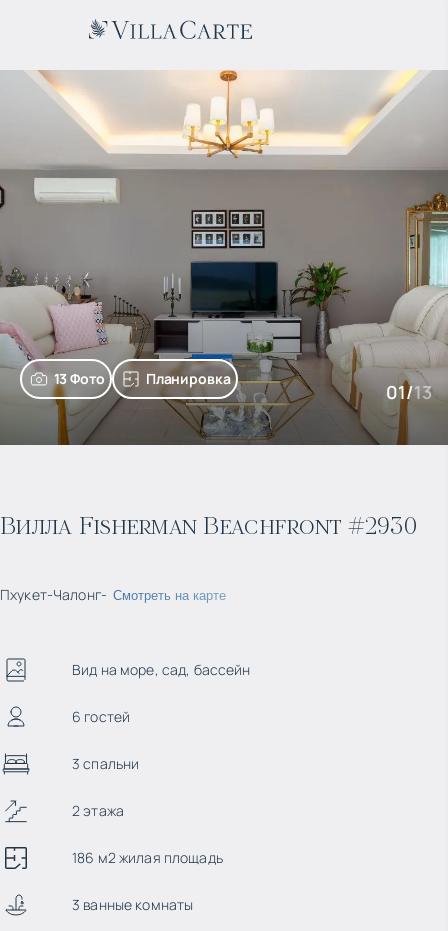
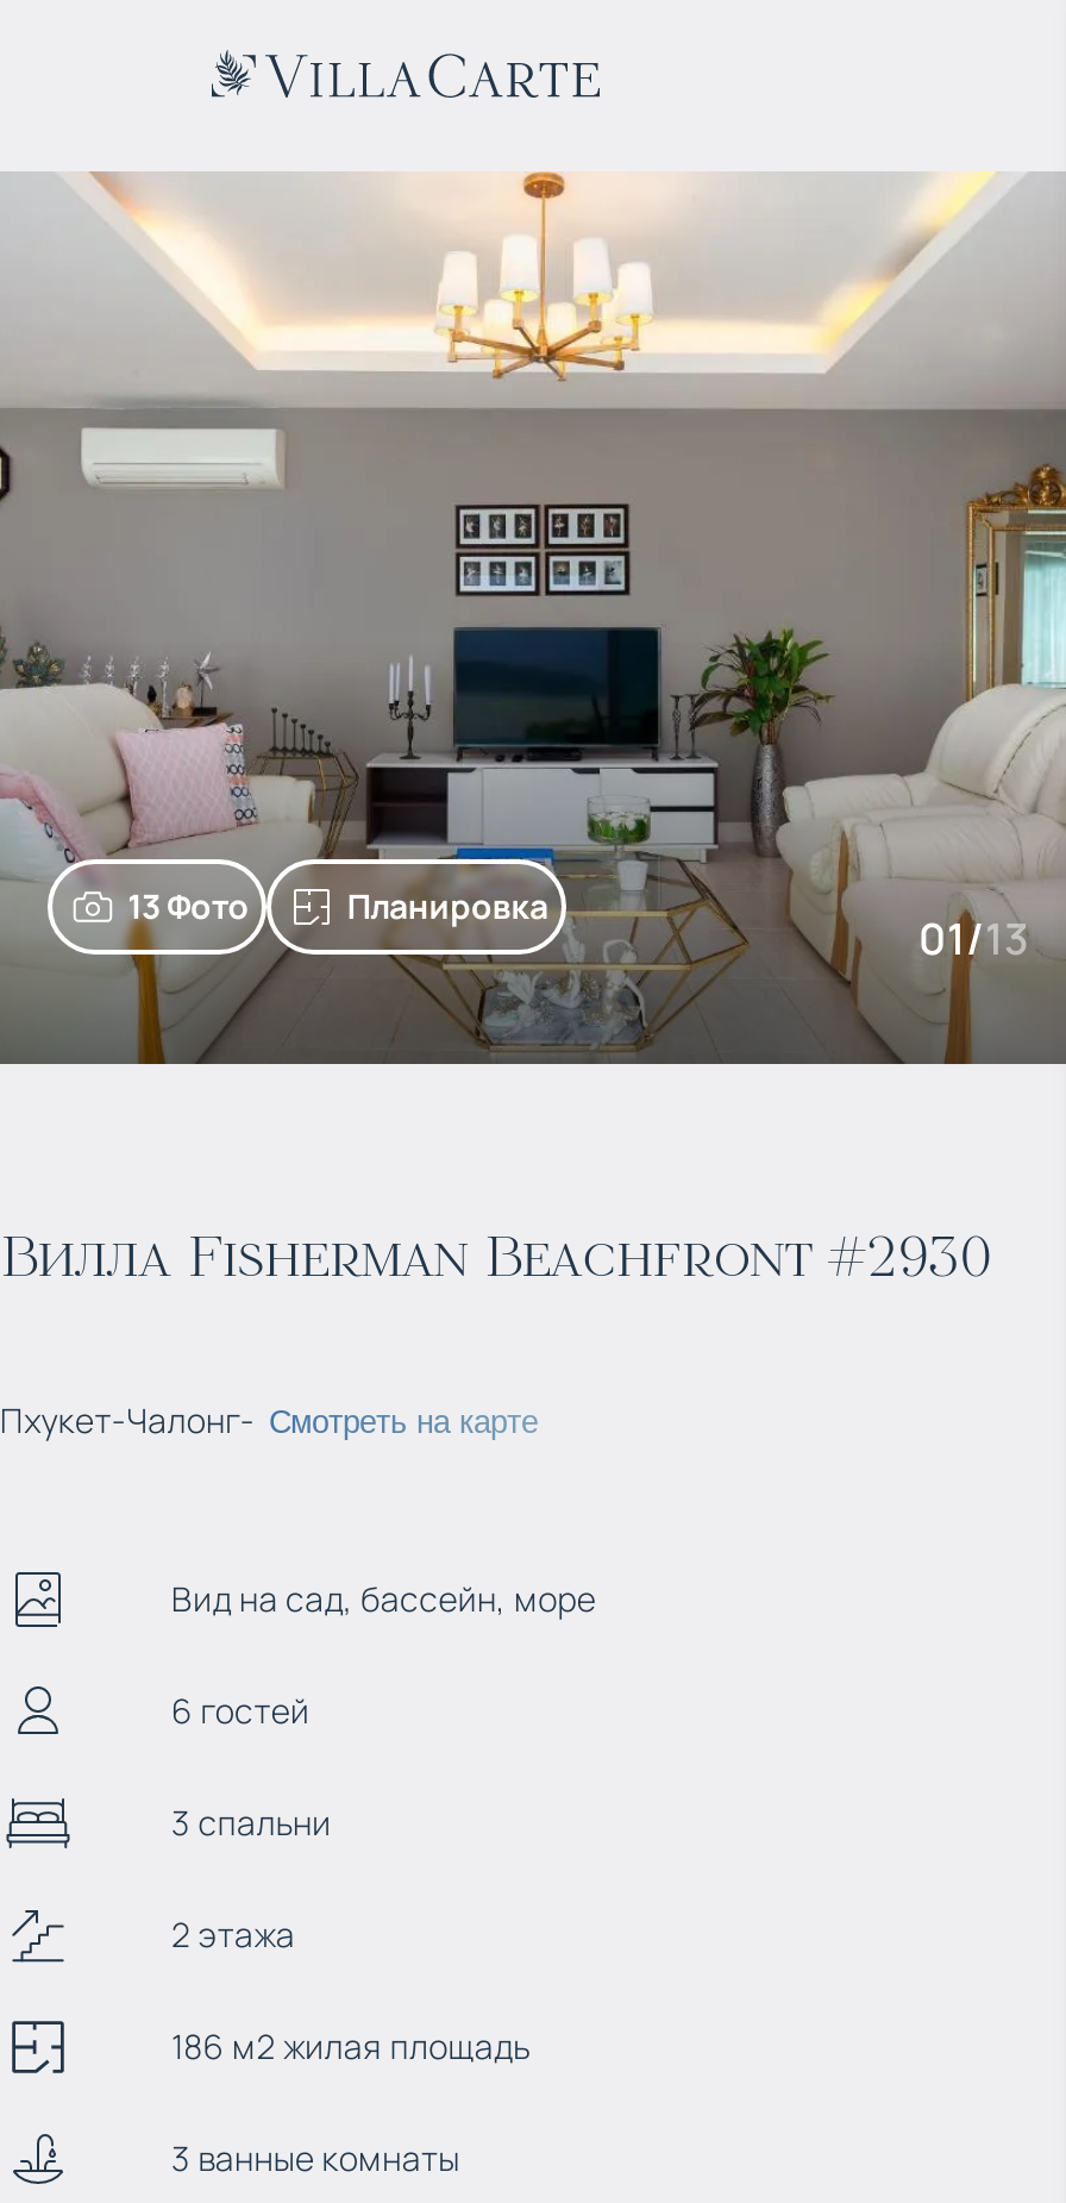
- Вид на море, сад, бассейн
+ Вид на сад, бассейн, море
